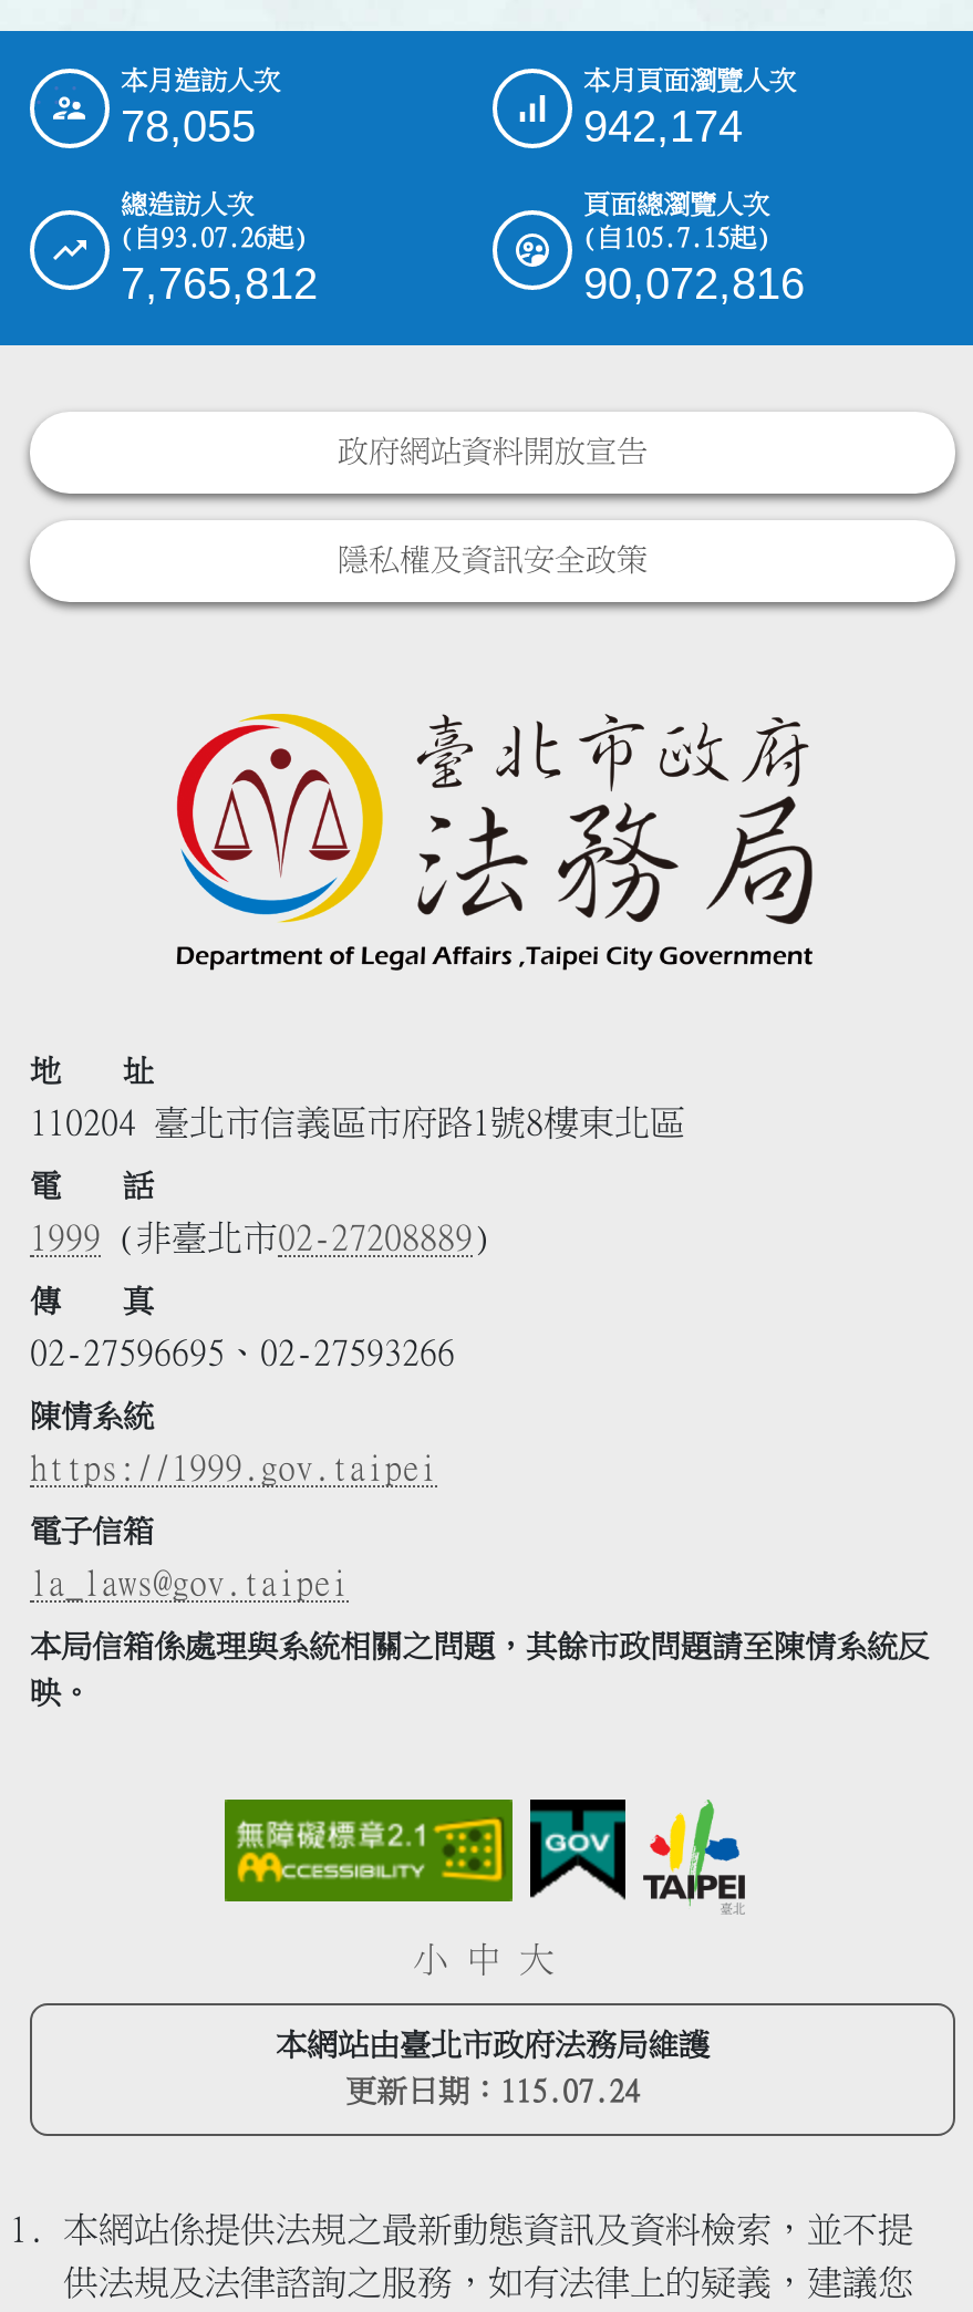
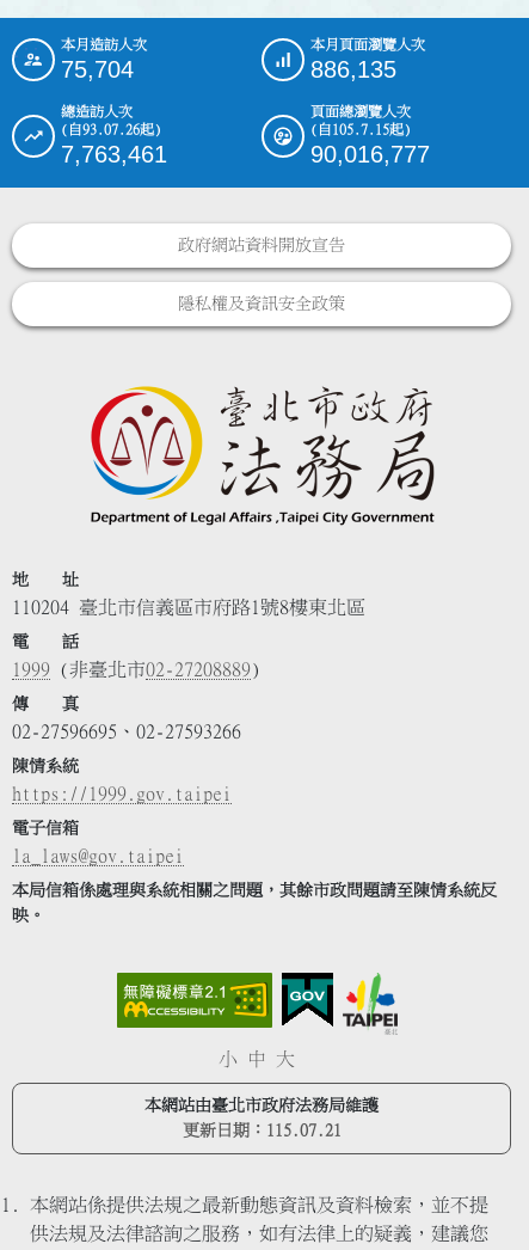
- 78,055
+ 75,704

- 942,174
+ 886,135

- 7,765,812
+ 7,763,461

- 90,072,816
+ 90,016,777

- 更新日期：115.07.24
+ 更新日期：115.07.21
